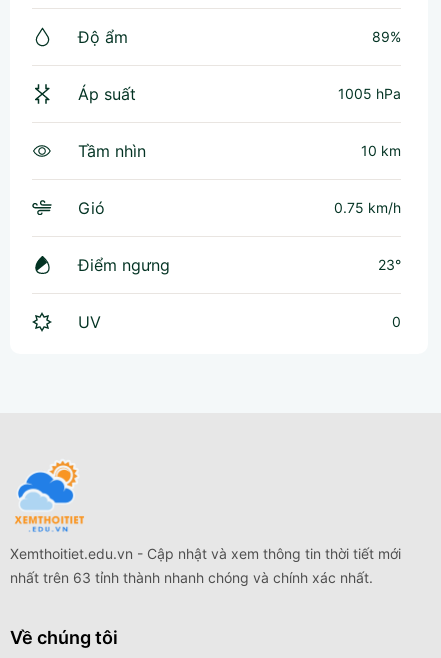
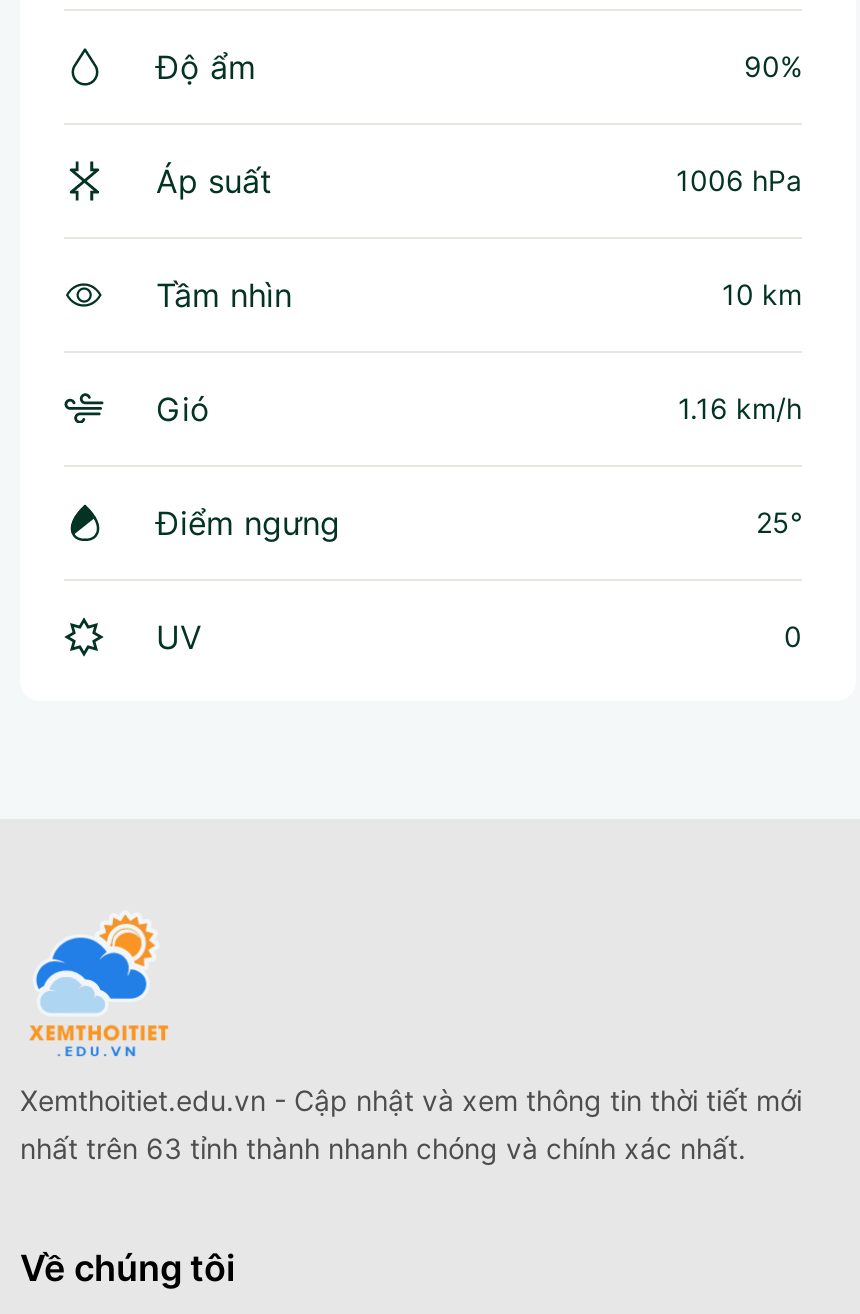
- 89%
+ 90%

- 1005 hPa
+ 1006 hPa

- 0.75 km/h
+ 1.16 km/h

- 23°
+ 25°
